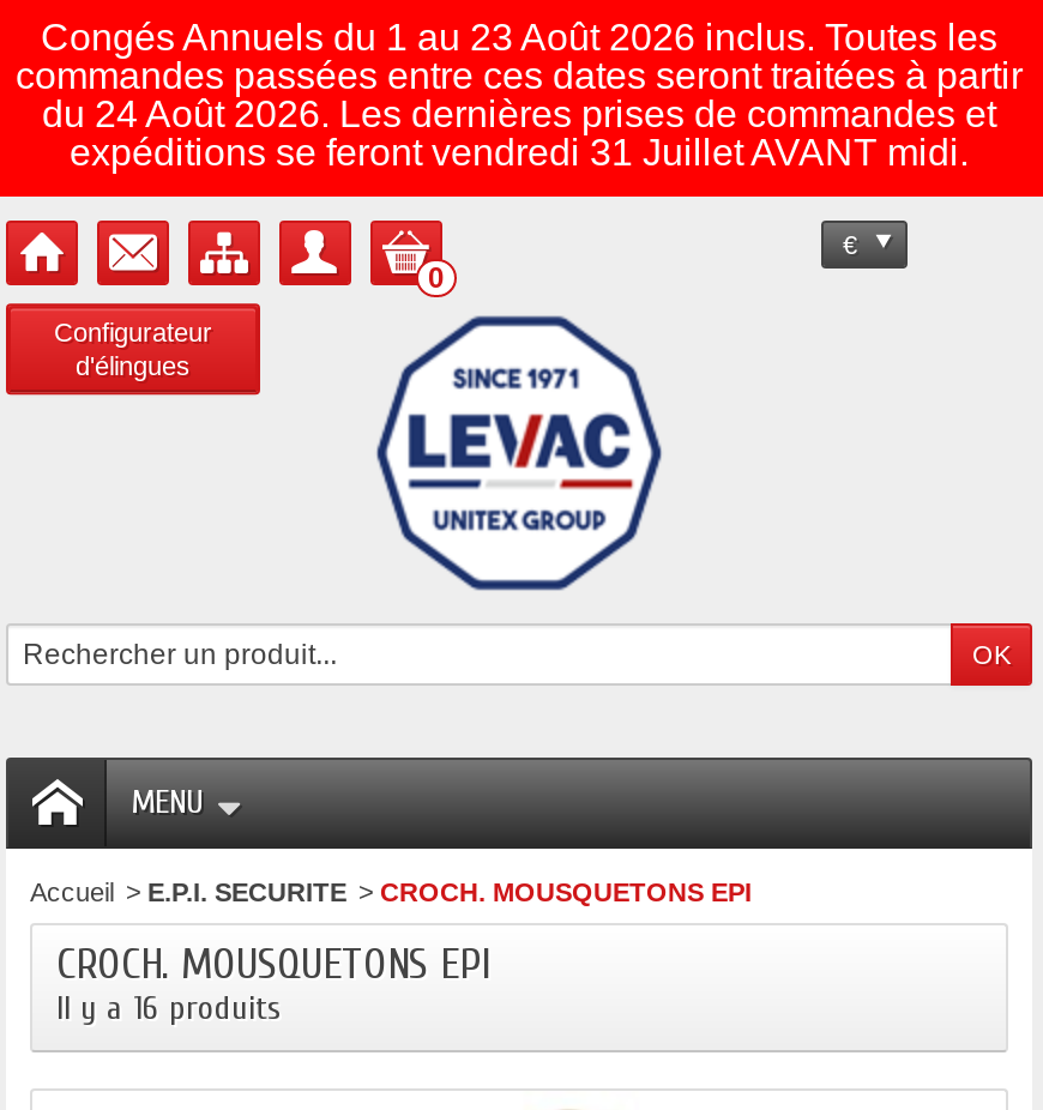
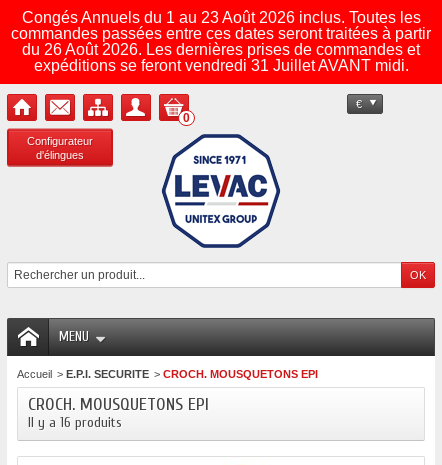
- du 24 Août 2026. Les dernières prises de commandes et
+ du 26 Août 2026. Les dernières prises de commandes et
